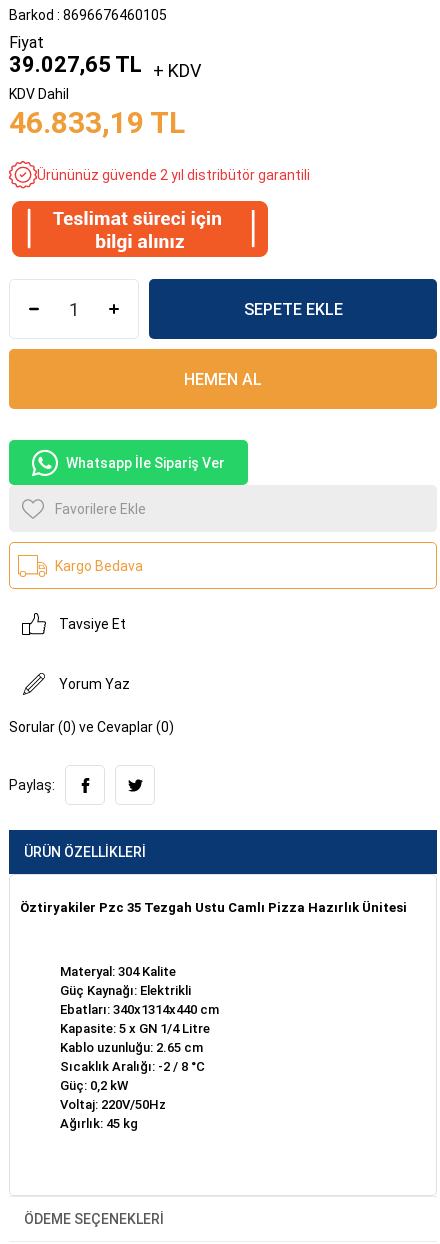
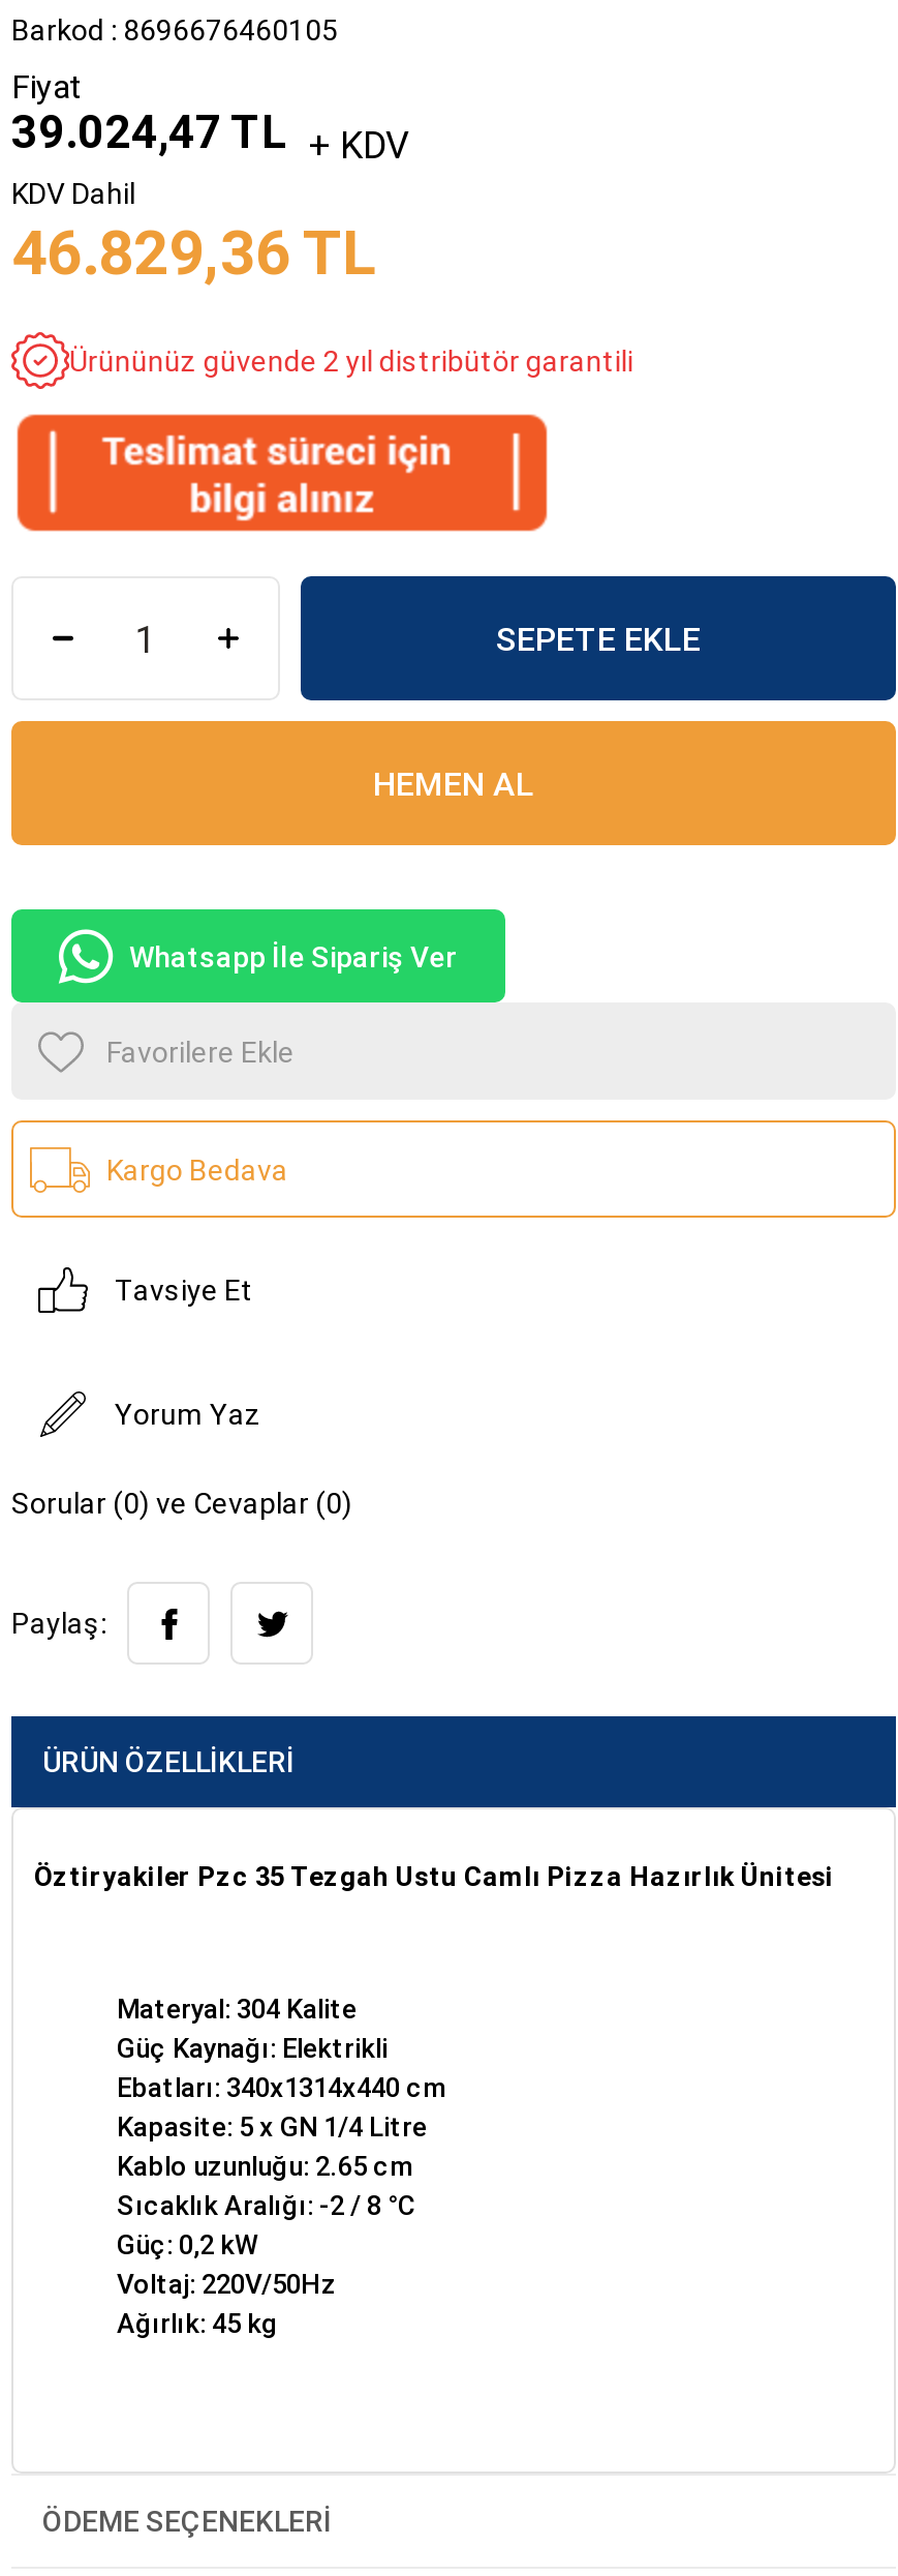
- 39.027,65 TL + KDV
+ 39.024,47 TL + KDV

- 46.833,19 TL
+ 46.829,36 TL
